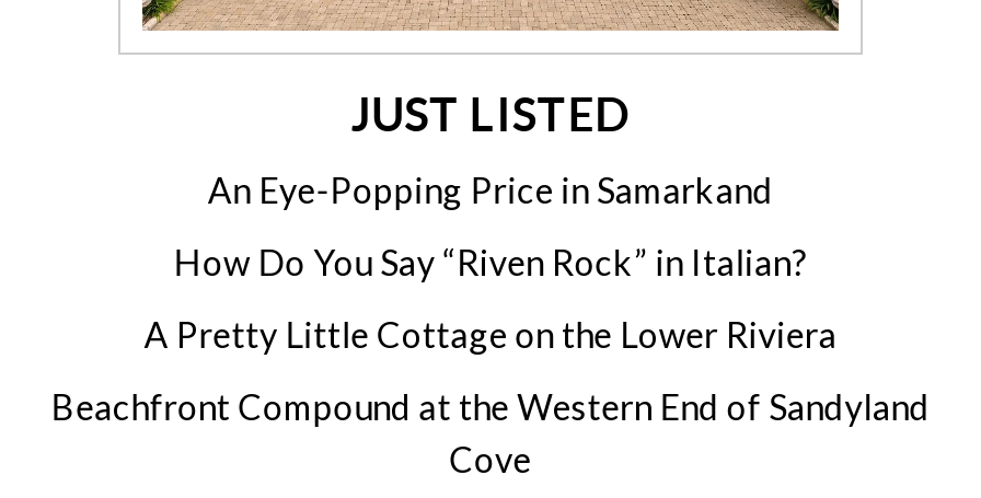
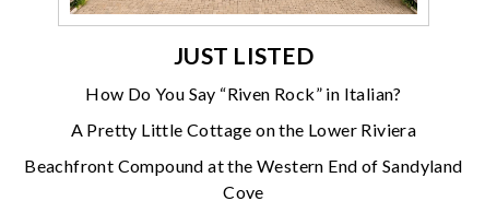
- An Eye-Popping Price in Samarkand
